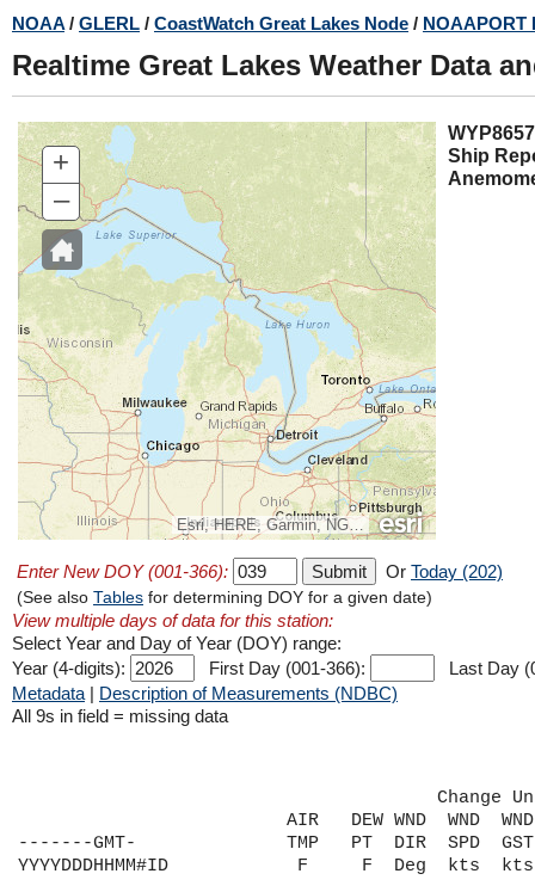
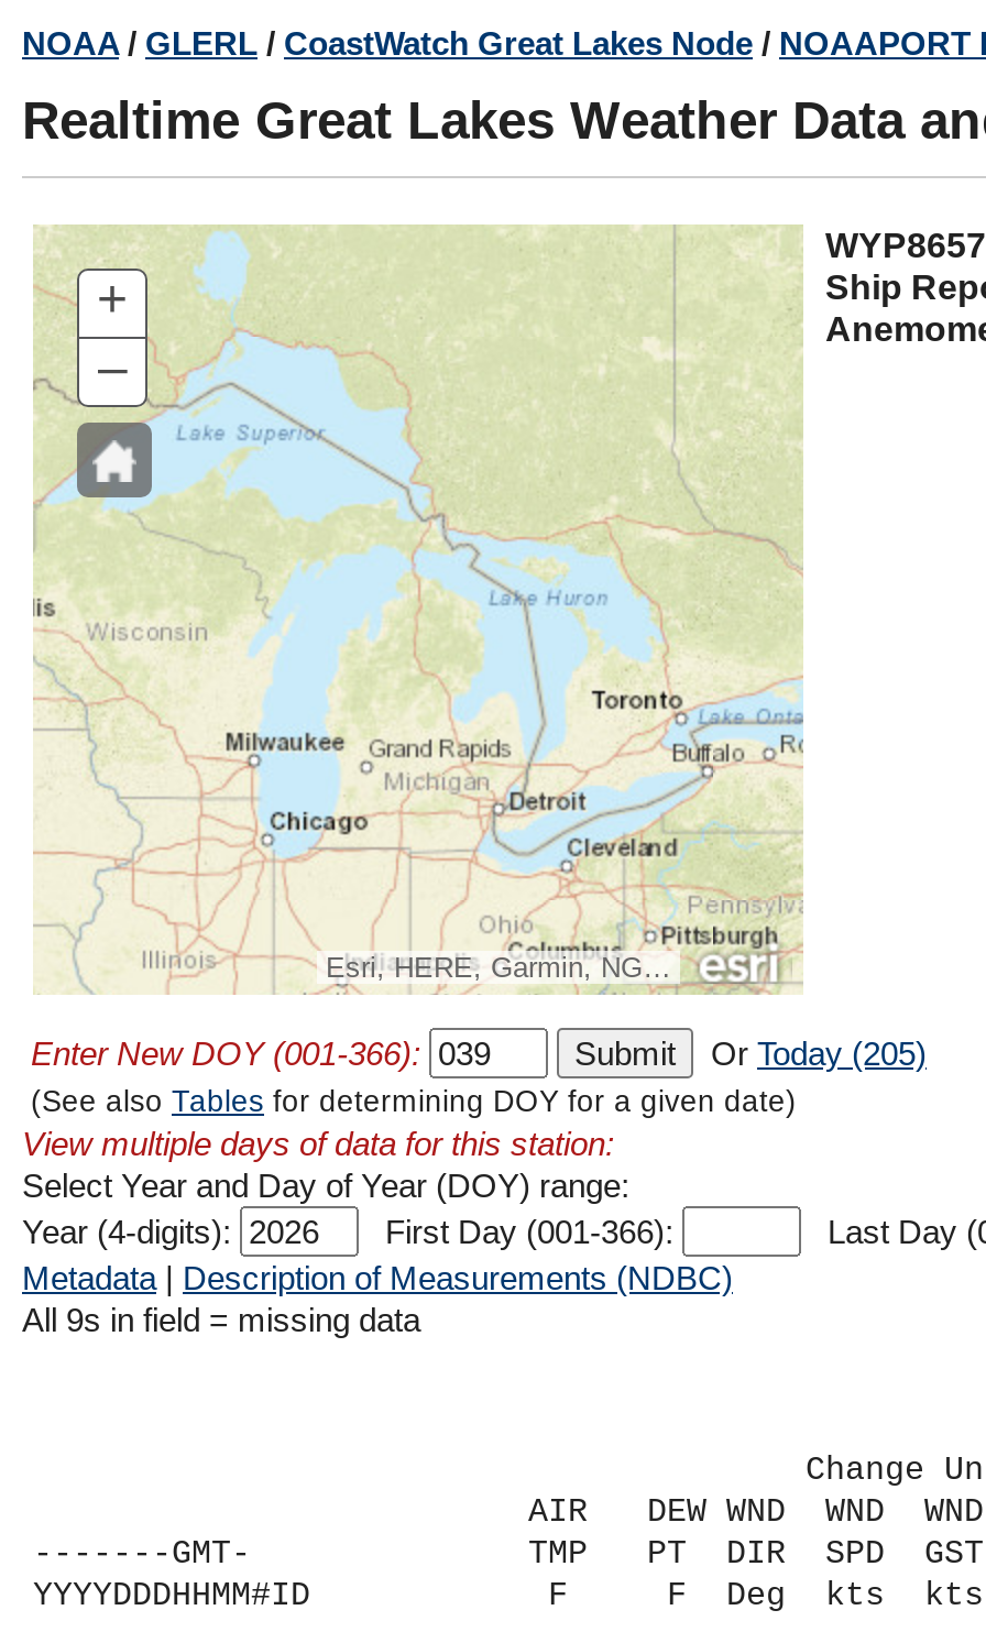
- Or Today (202)
+ Or Today (205)
